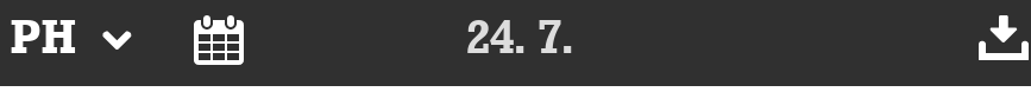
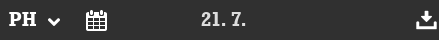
- 24. 7.
+ 21. 7.
